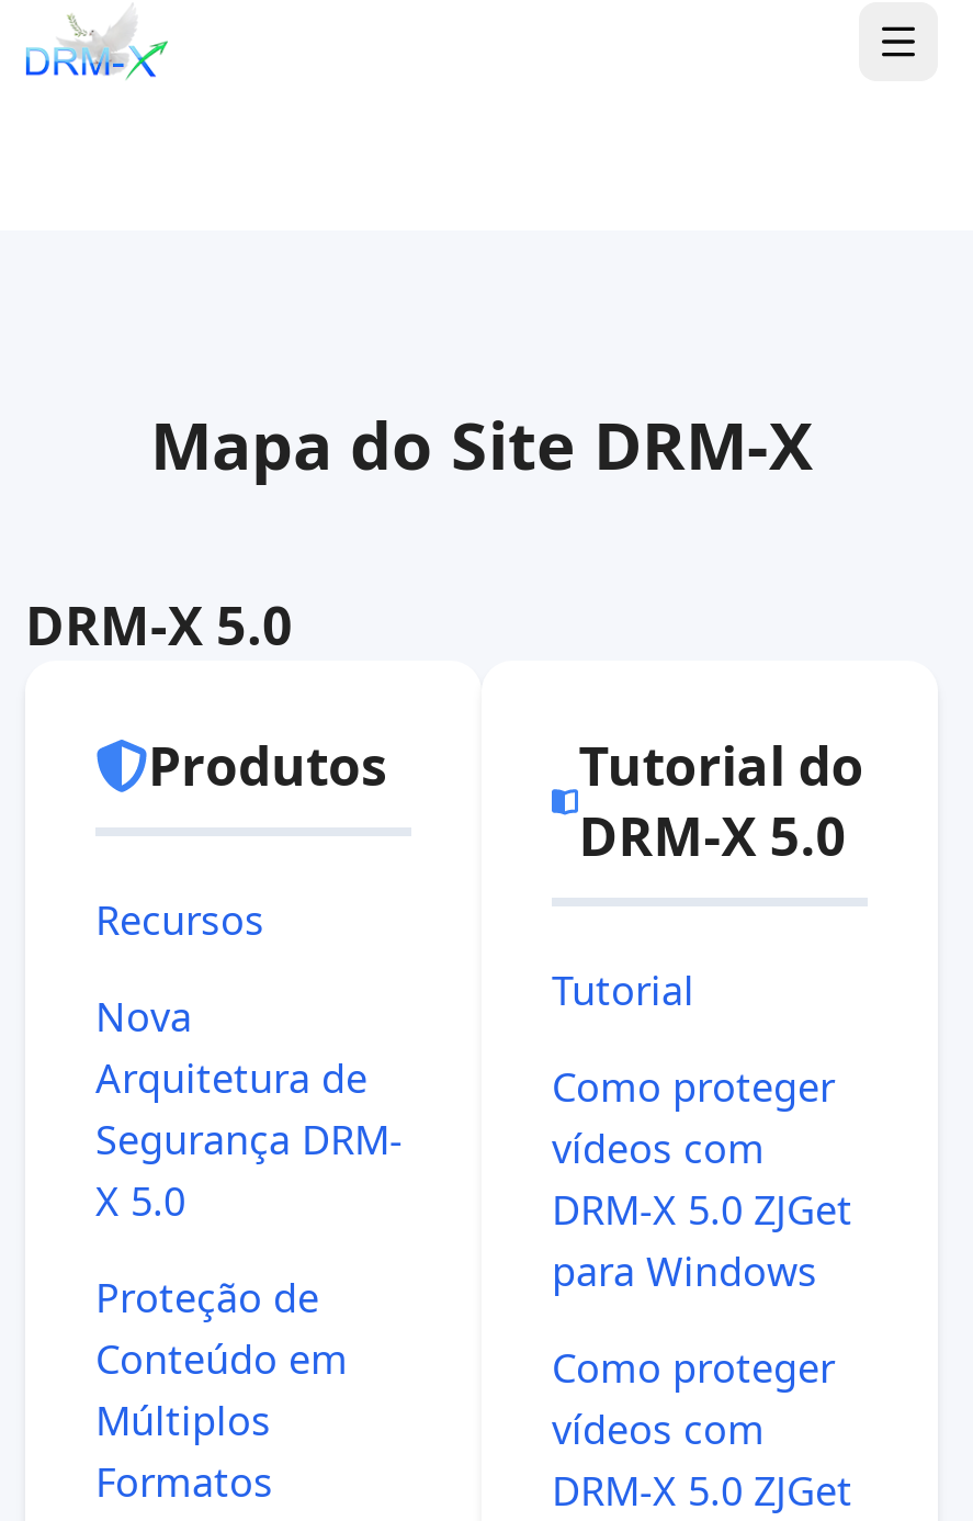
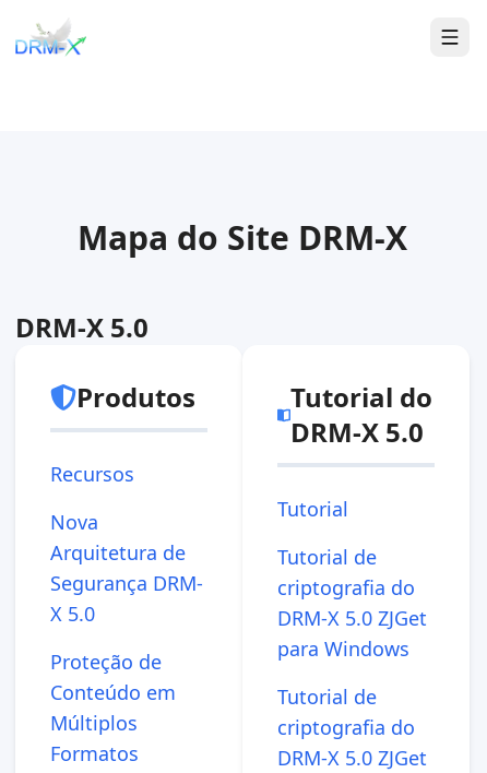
- Como proteger
- vídeos com
+ Tutorial de
+ criptografia do

- Como proteger
- vídeos com
+ Tutorial de
+ criptografia do
